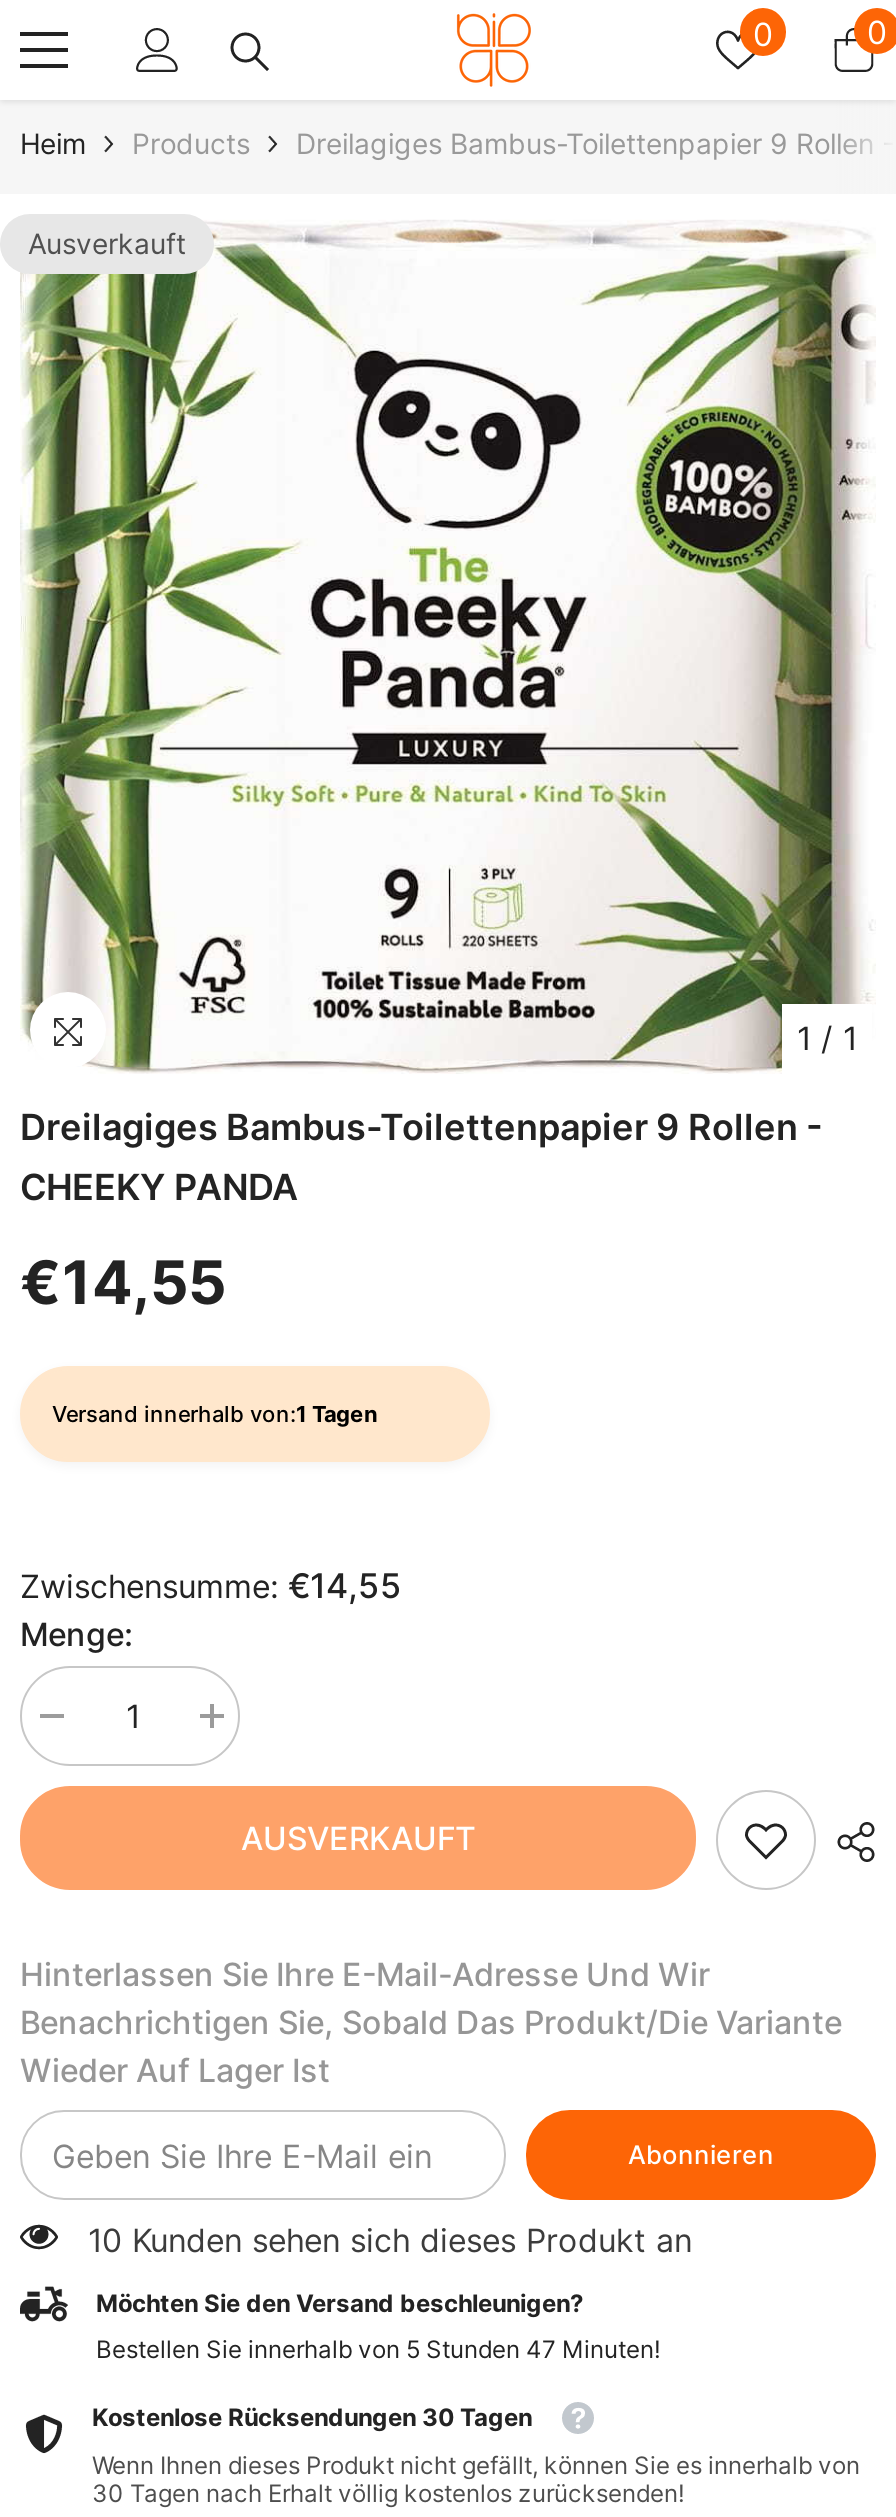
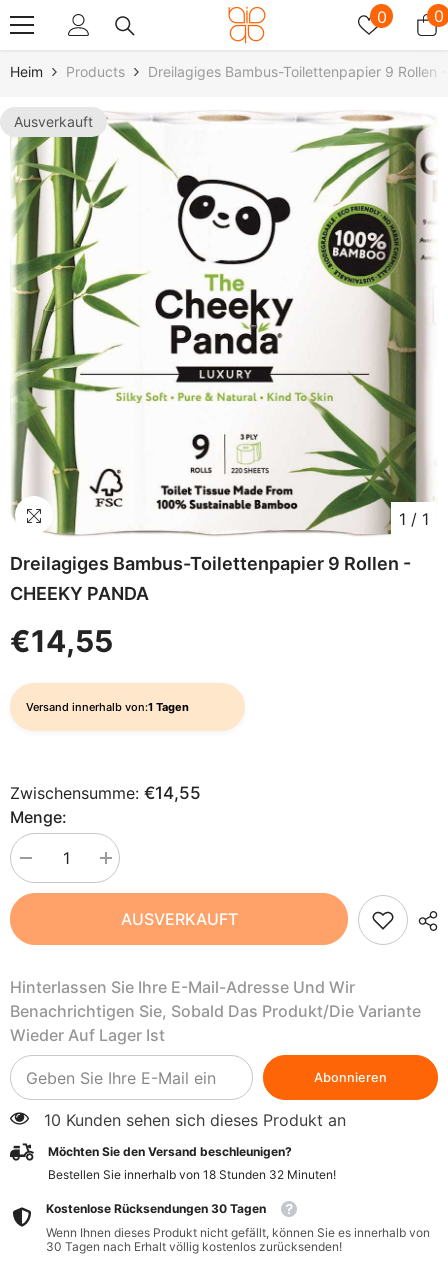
- Bestellen Sie innerhalb von 5 Stunden 47 Minuten!
+ Bestellen Sie innerhalb von 18 Stunden 32 Minuten!
